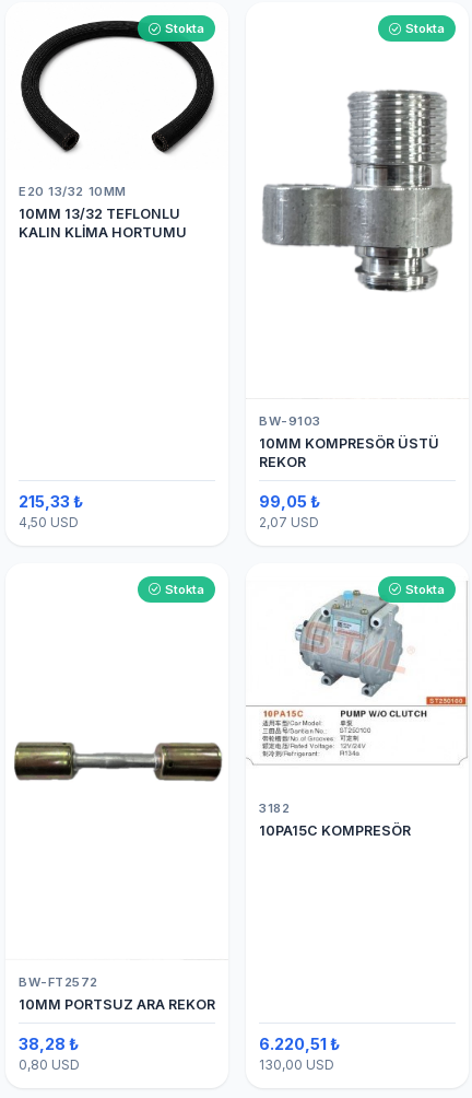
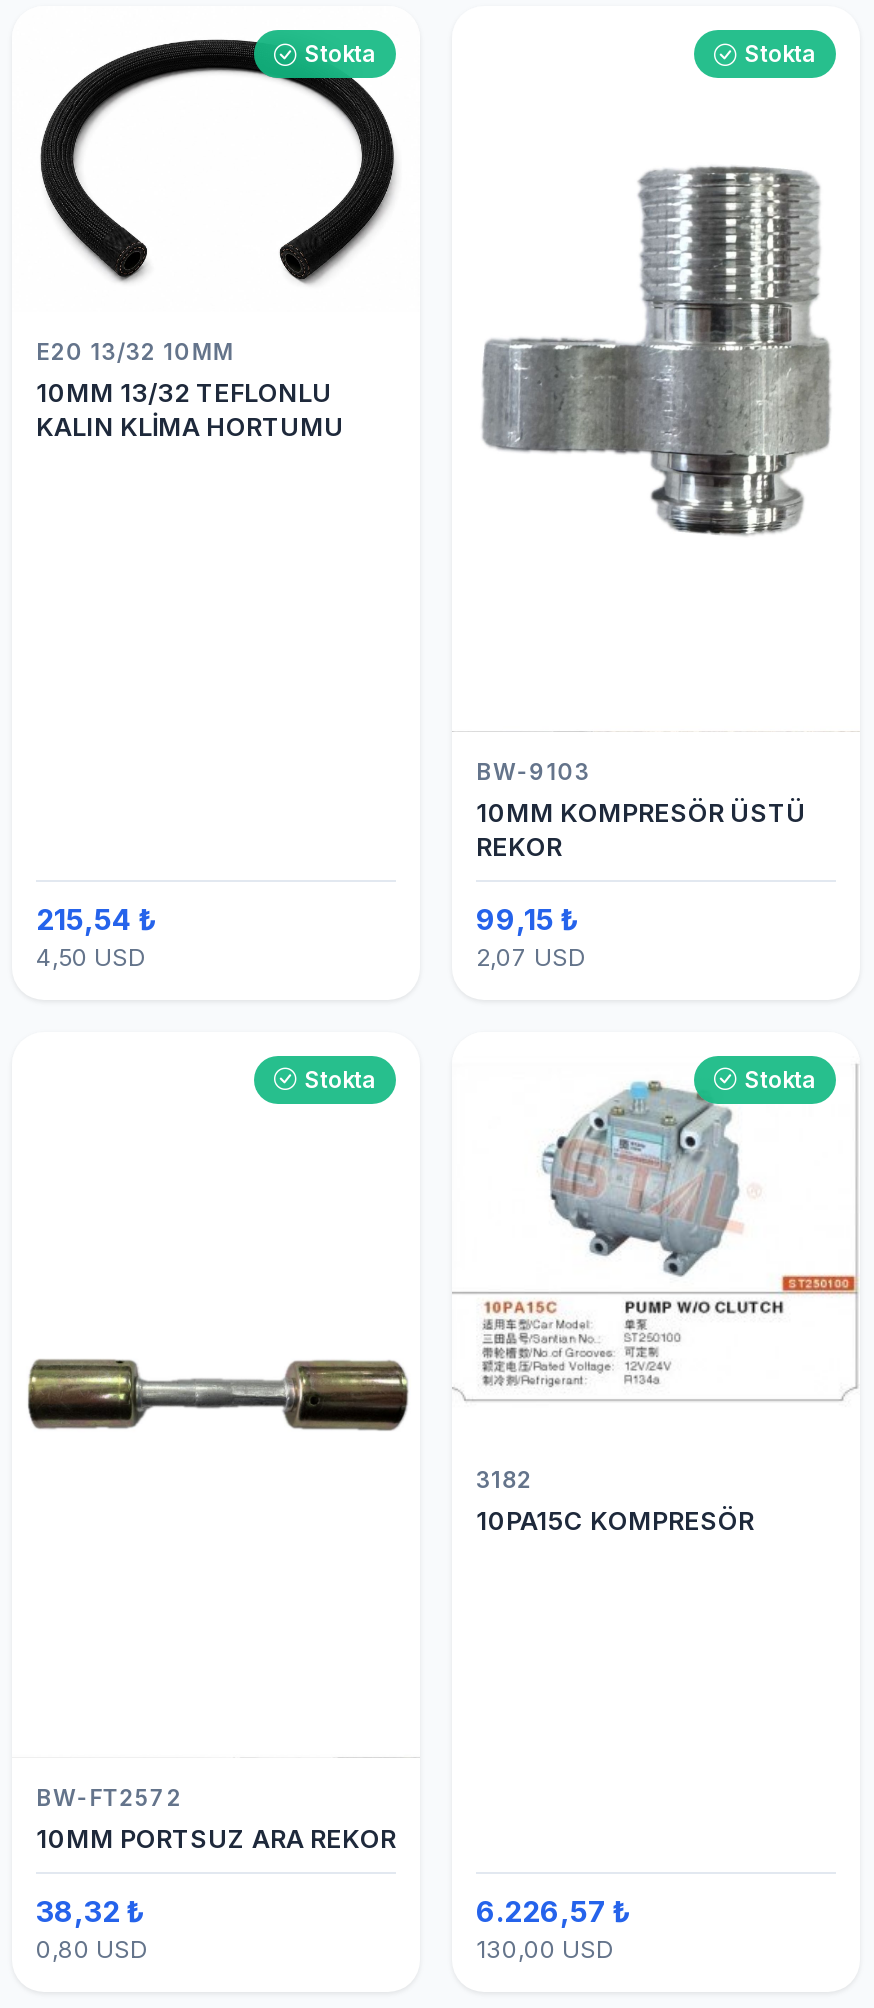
- 215,33 ₺
+ 215,54 ₺

- 99,05 ₺
+ 99,15 ₺

- 38,28 ₺
+ 38,32 ₺

- 6.220,51 ₺
+ 6.226,57 ₺
